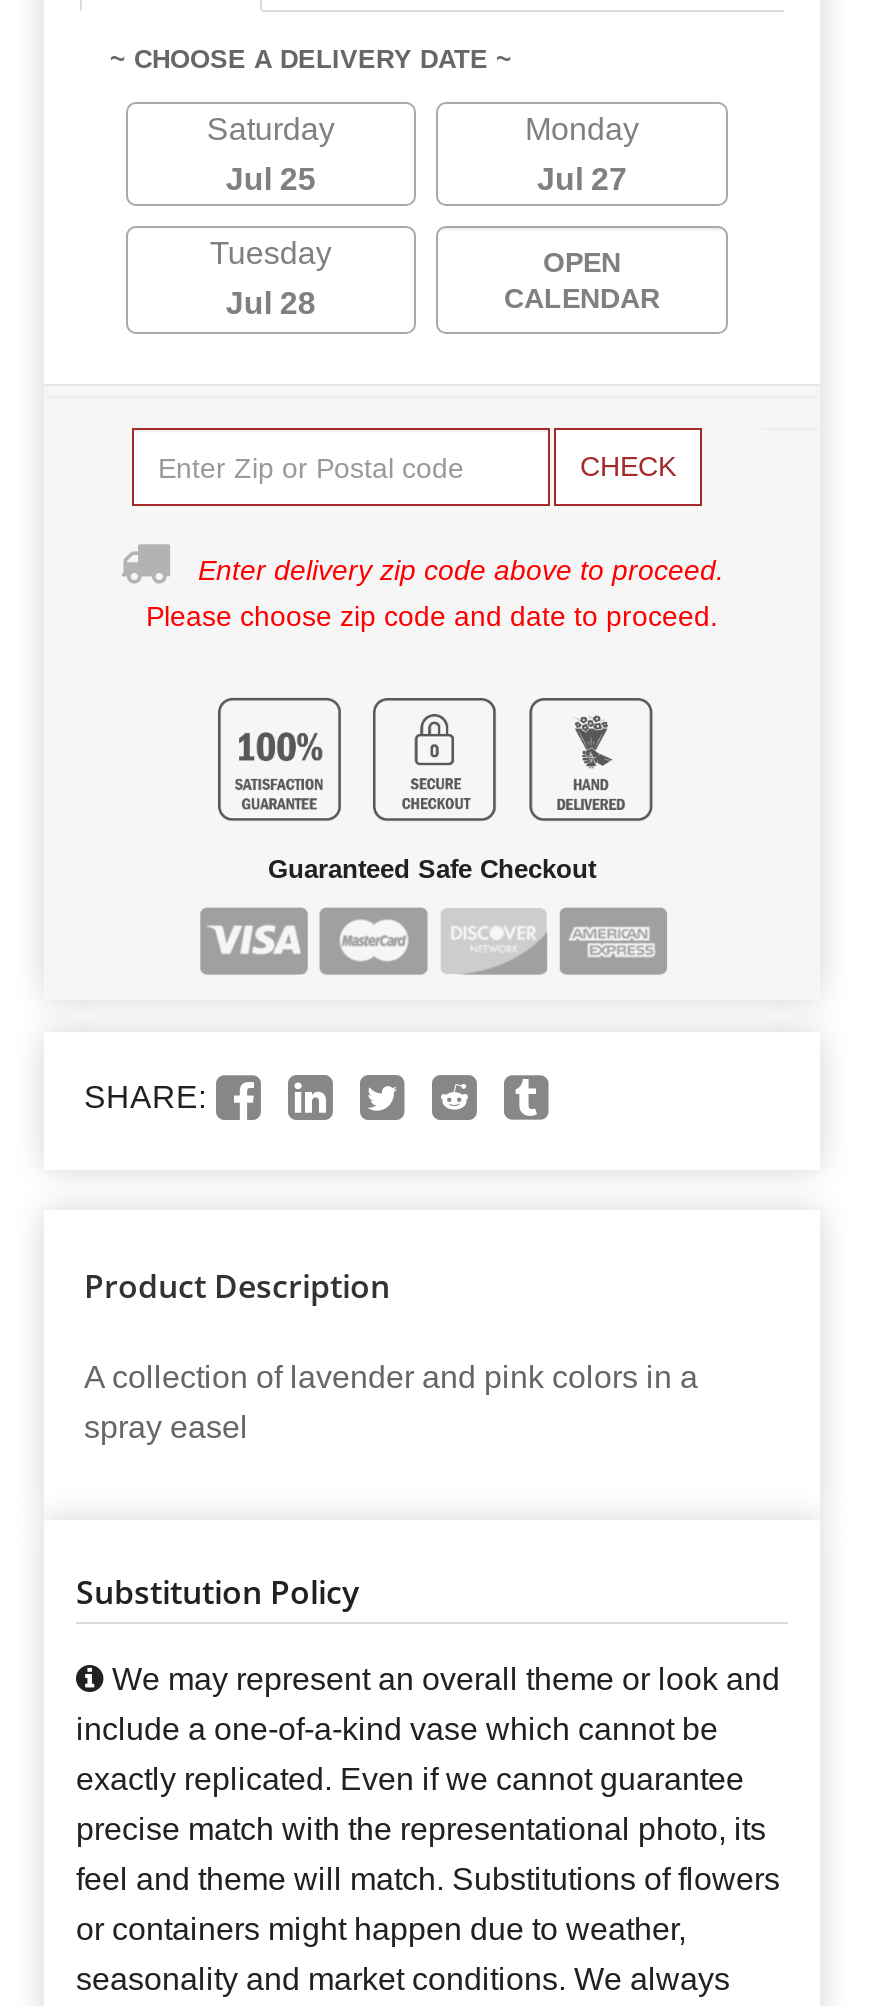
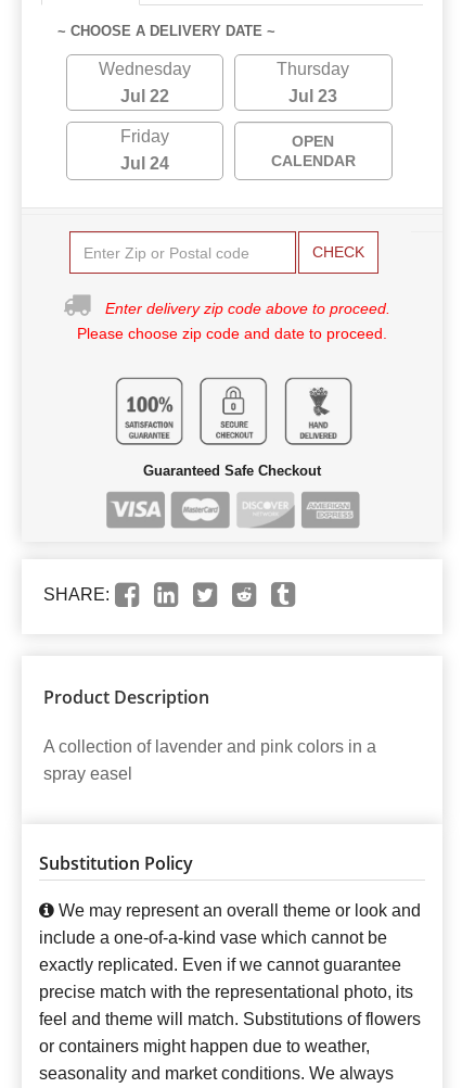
- Saturday
+ Wednesday

- Monday
+ Thursday

- Jul 25
+ Jul 22

- Jul 27
+ Jul 23

- Tuesday
+ Friday

- Jul 28
+ Jul 24
